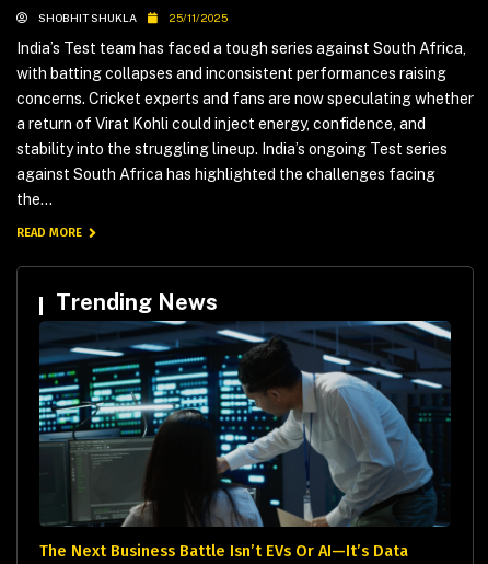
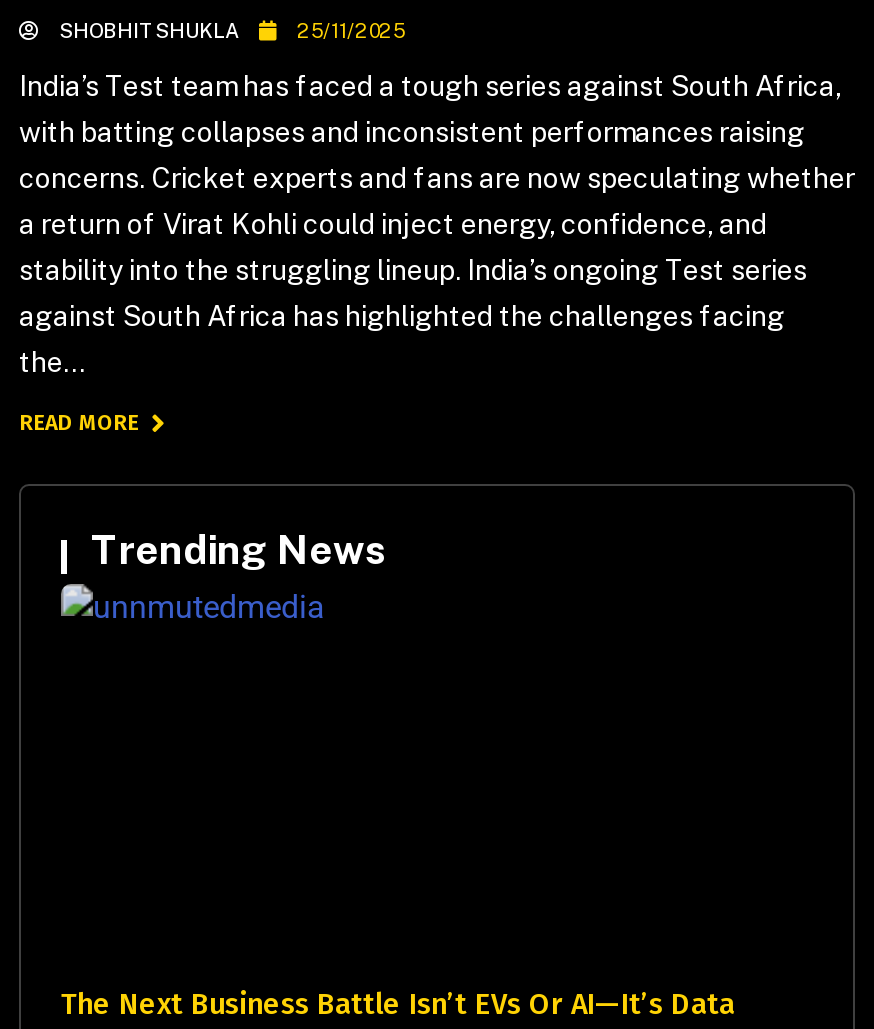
- [image]
